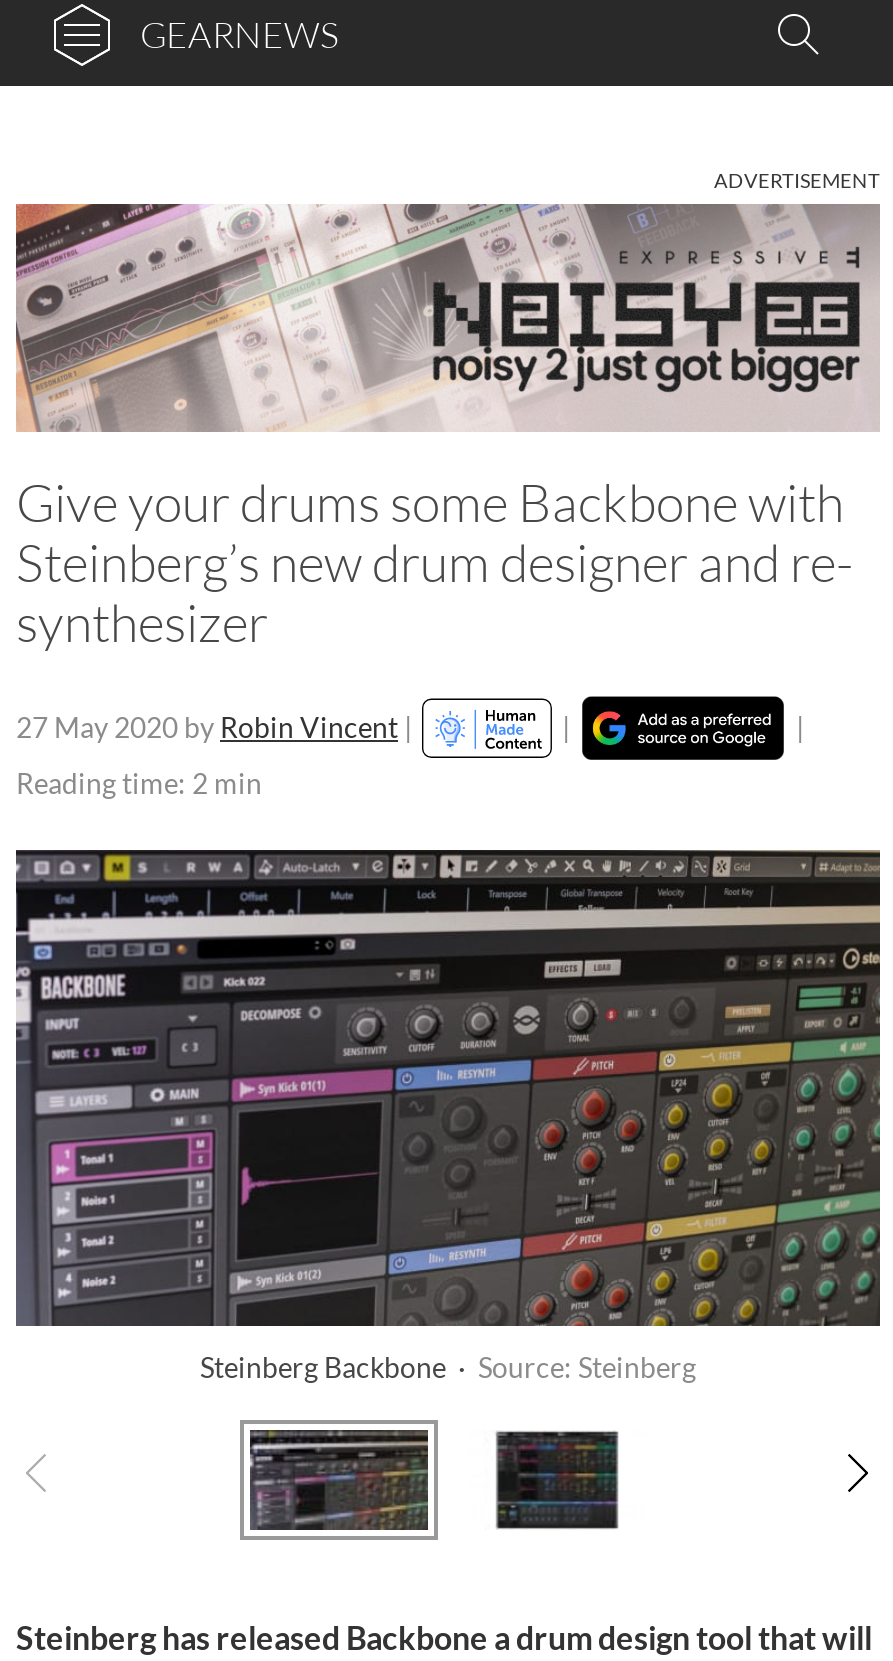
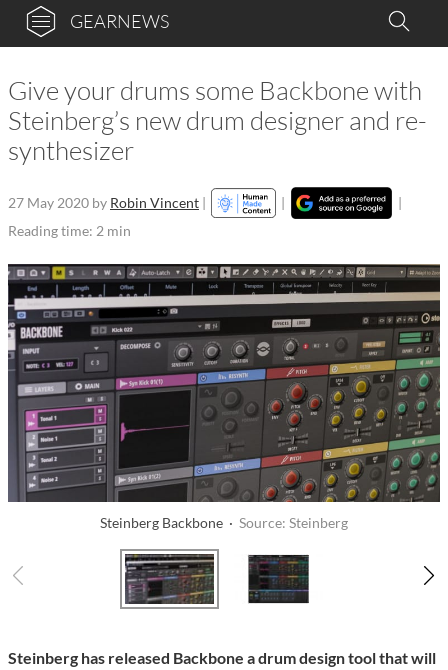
- ADVERTISEMENT

- [image]
